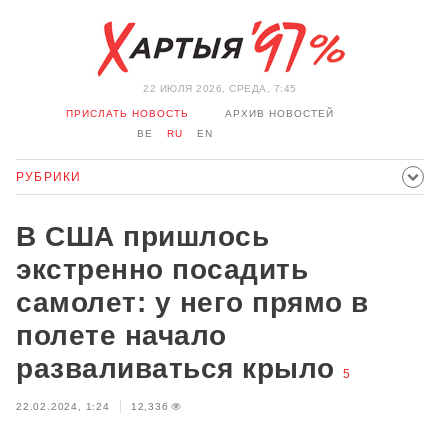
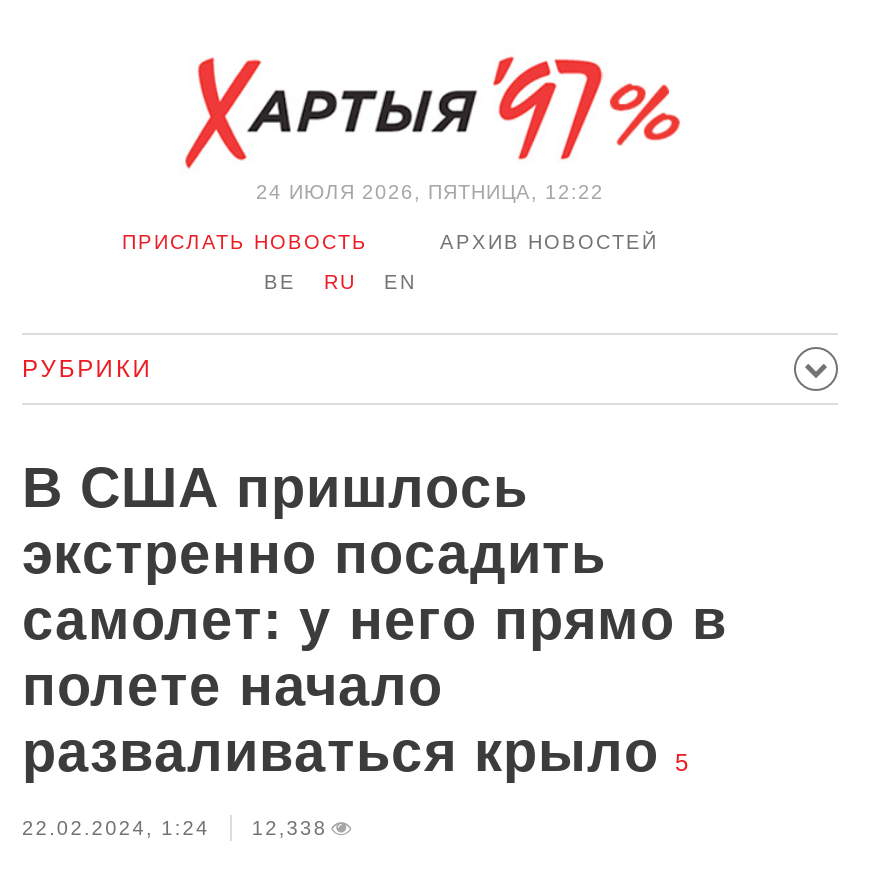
- 22 ИЮЛЯ 2026, СРЕДА, 7:45
+ 24 ИЮЛЯ 2026, ПЯТНИЦА, 12:22

- 22.02.2024, 1:24 12,336
+ 22.02.2024, 1:24 12,338
